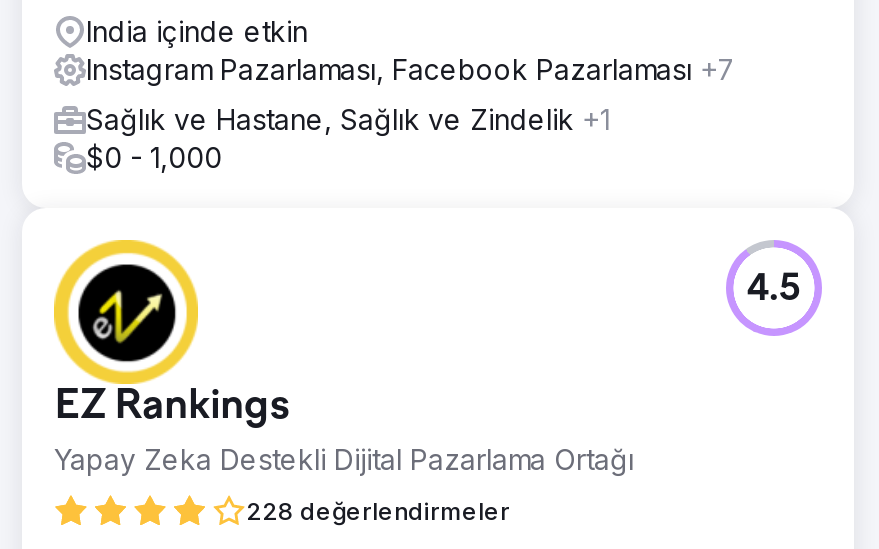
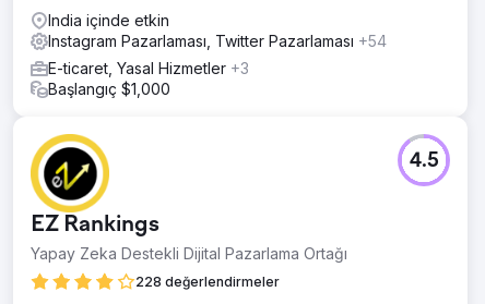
- Instagram Pazarlaması, Facebook Pazarlaması +7
+ Instagram Pazarlaması, Twitter Pazarlaması +54

- Sağlık ve Hastane, Sağlık ve Zindelik +1
- $0 - 1,000
+ E-ticaret, Yasal Hizmetler +3
+ Başlangıç $1,000
